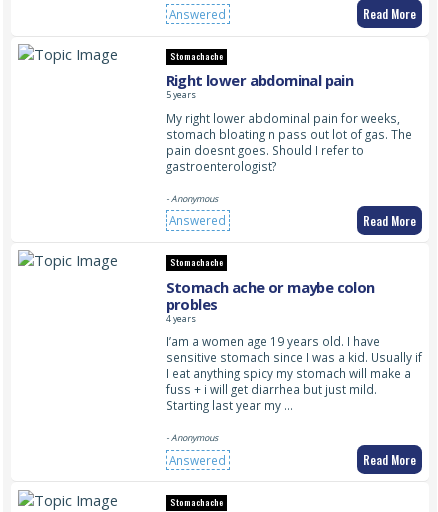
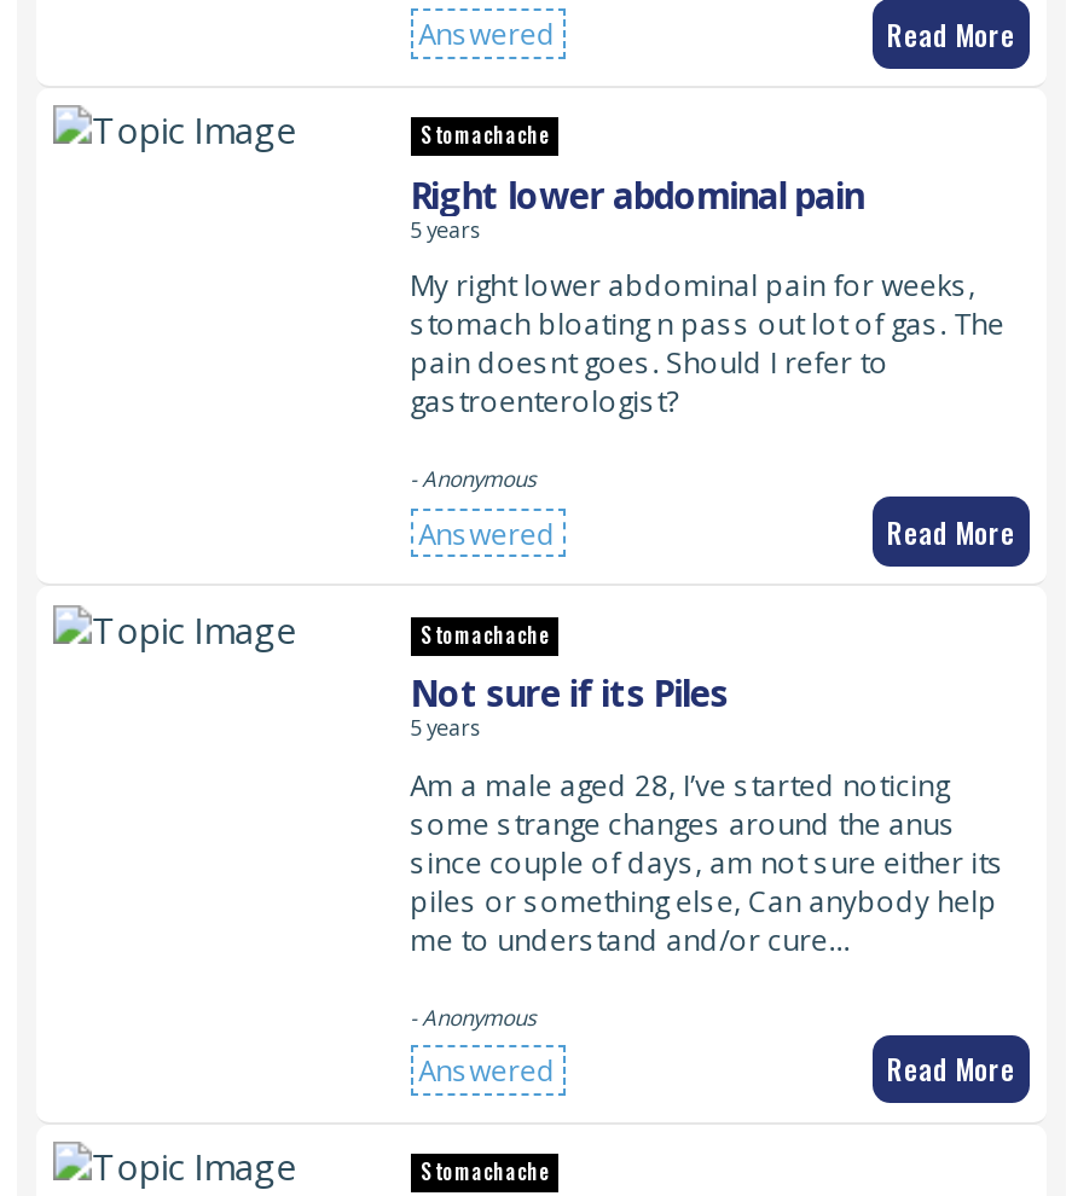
- Stomach ache or maybe colon
- probles
- 4 years
+ Not sure if its Piles
+ 5 years

- I’am a women age 19 years old. I have
- sensitive stomach since I was a kid. Usually if
- I eat anything spicy my stomach will make a
- fuss + i will get diarrhea but just mild.
- Starting last year my …
+ Am a male aged 28, I’ve started noticing
+ some strange changes around the anus
+ since couple of days, am not sure either its
+ piles or something else, Can anybody help
+ me to understand and/or cure…
